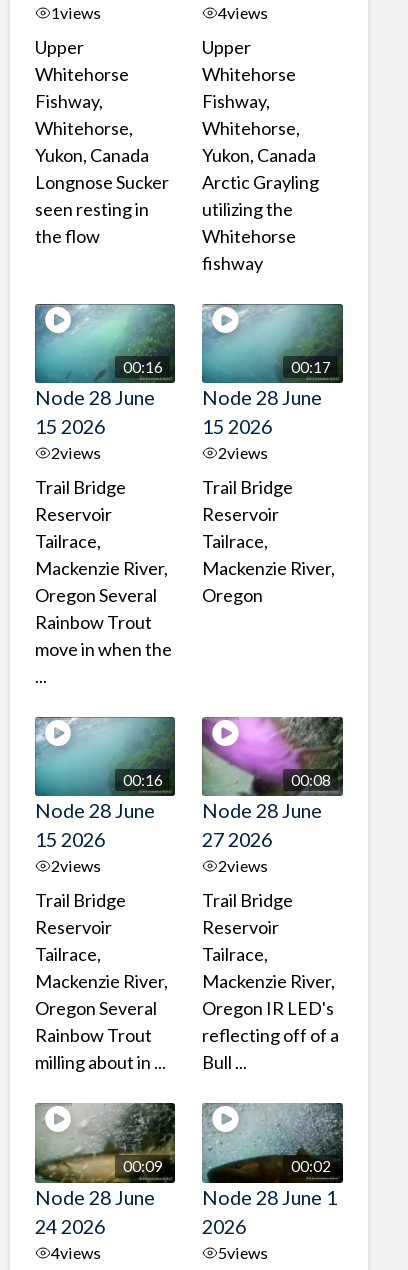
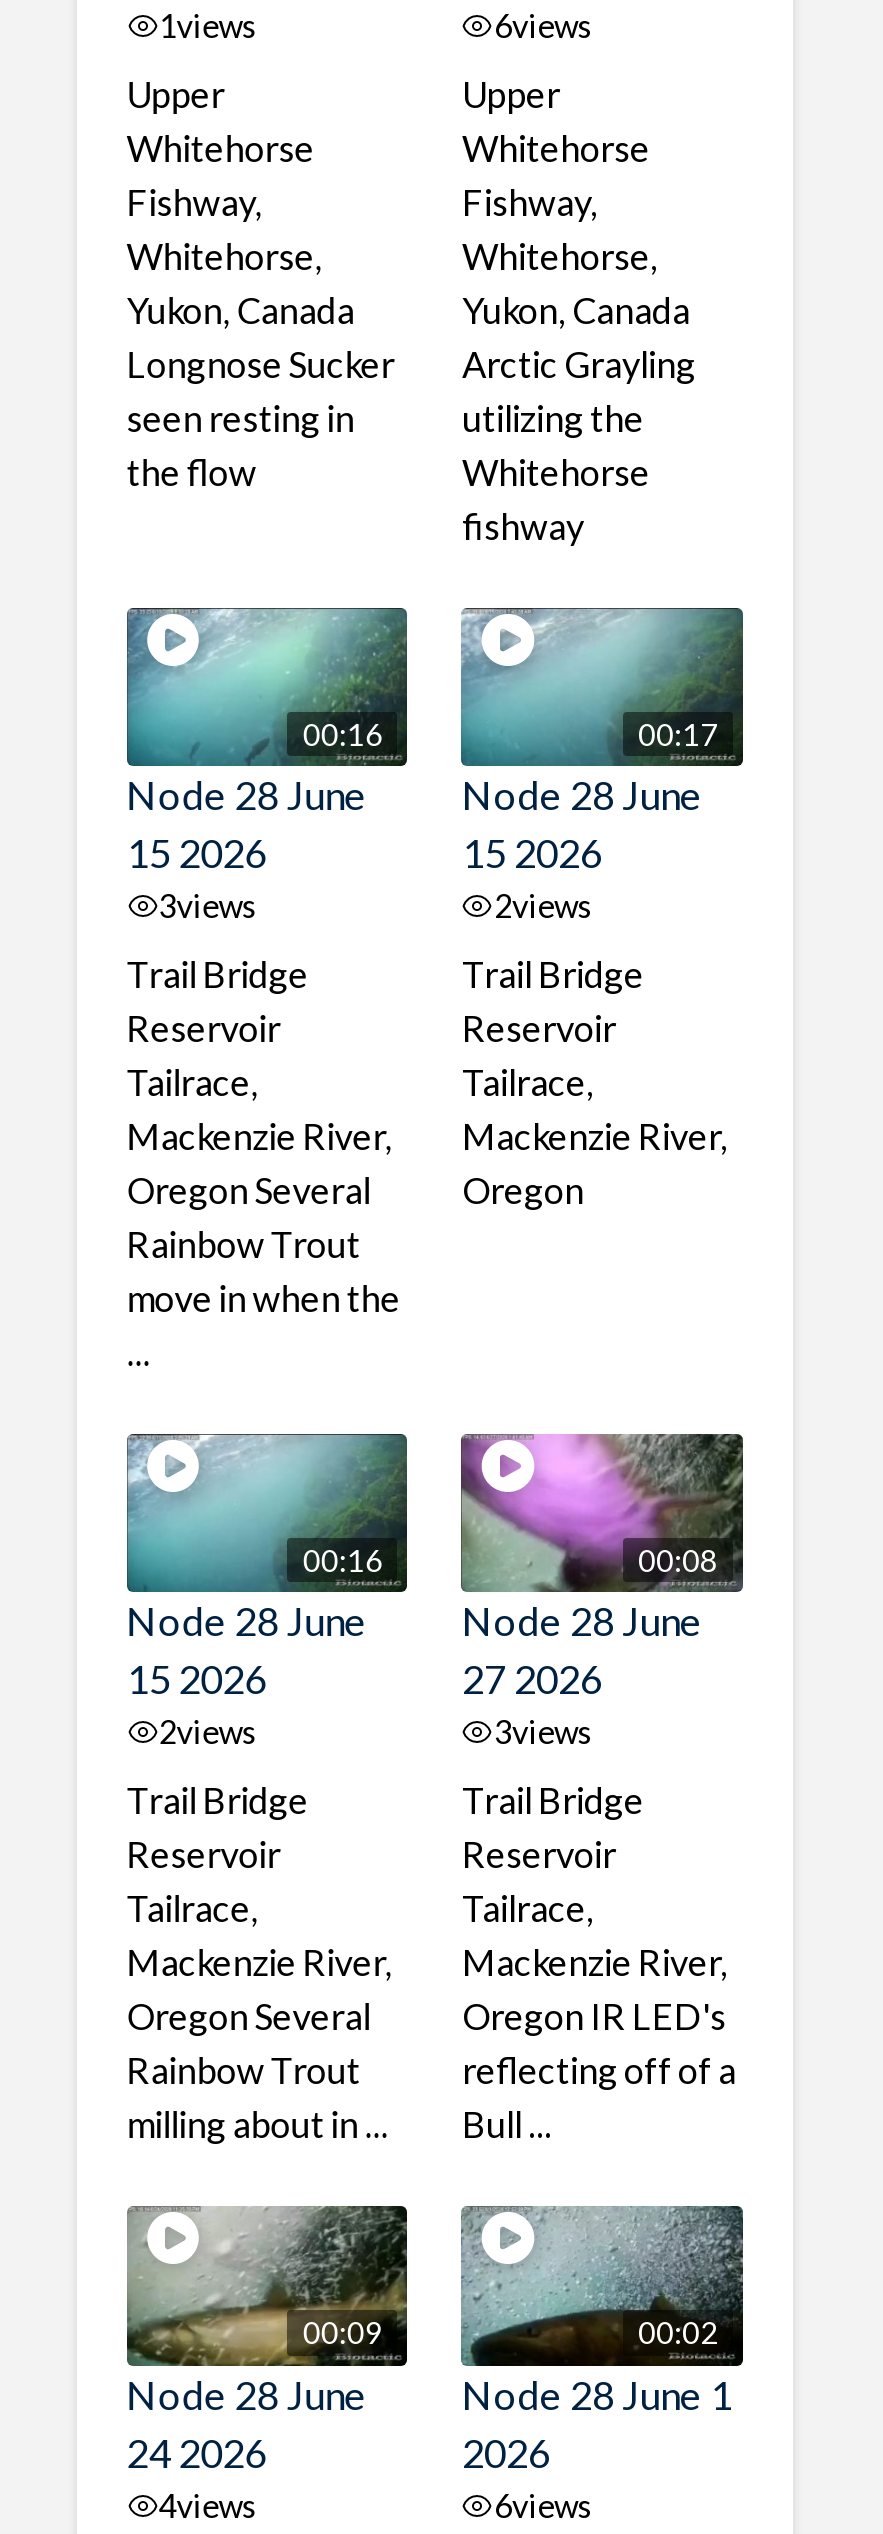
- 4views
+ 6views

- 2views
+ 3views

- 2views
+ 3views

- 5views
+ 6views
